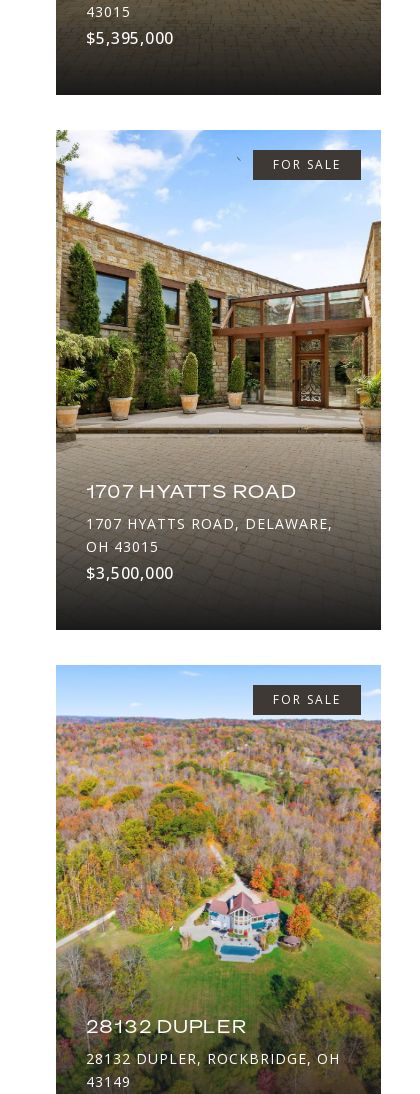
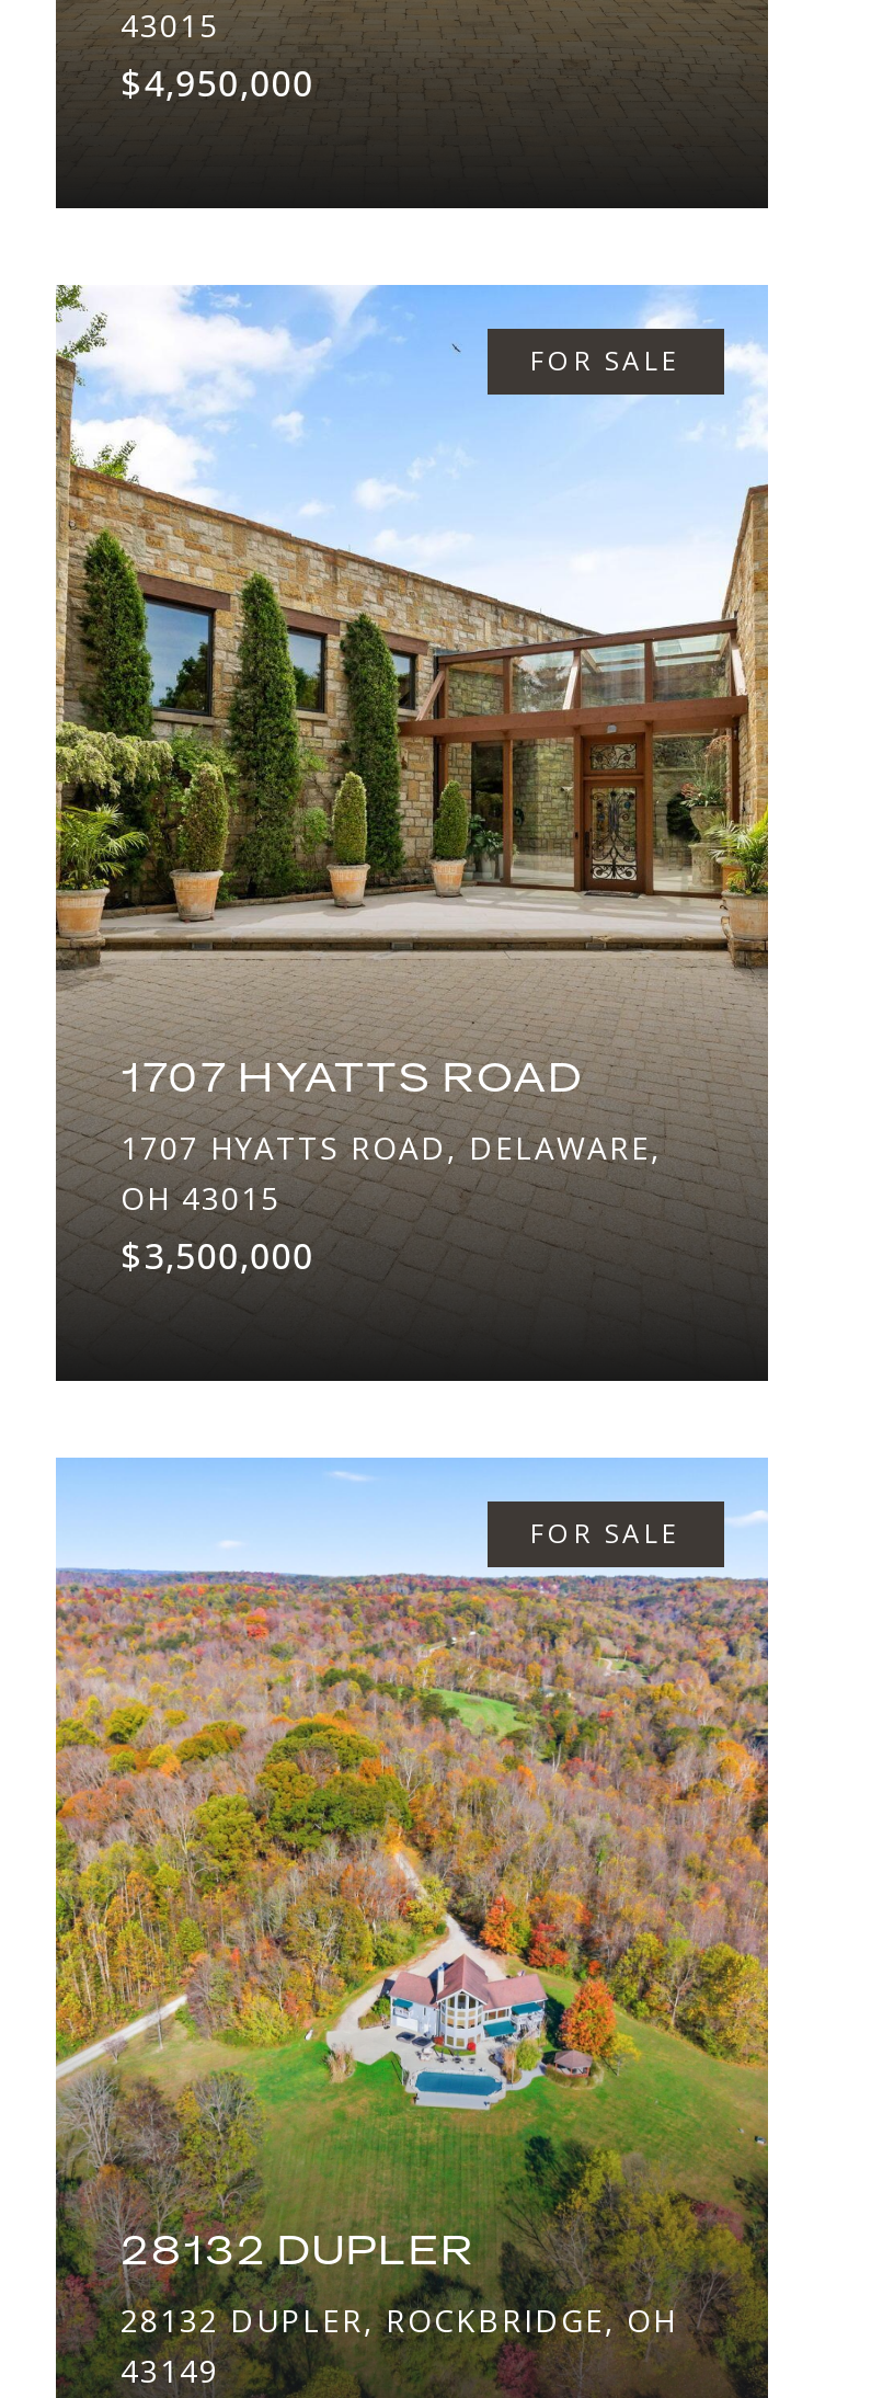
- $5,395,000
+ $4,950,000
